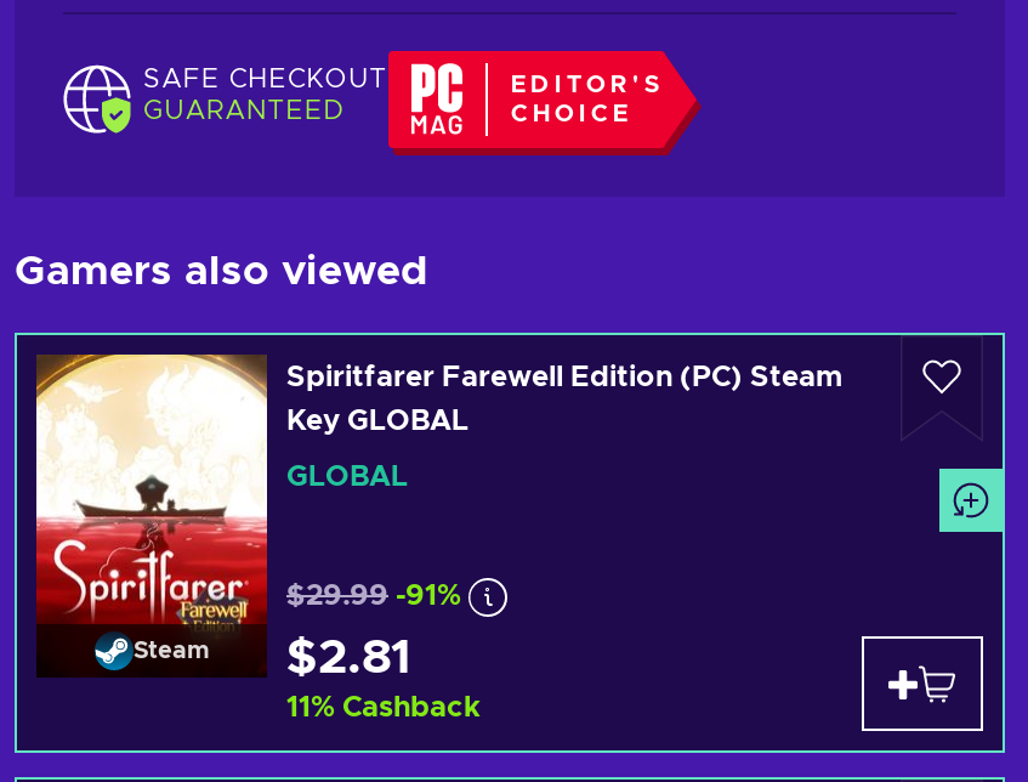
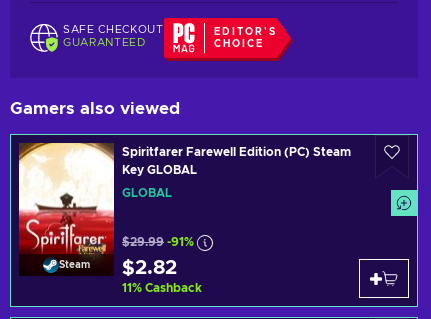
- $2.81
+ $2.82
